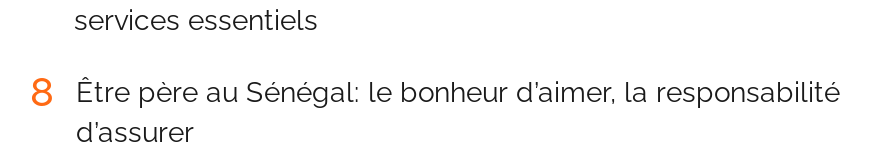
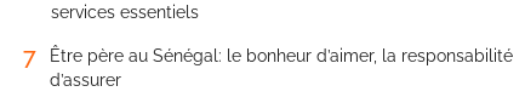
- 8 Être père au Sénégal: le bonheur d’aimer, la responsabilité
+ 7 Être père au Sénégal: le bonheur d’aimer, la responsabilité
